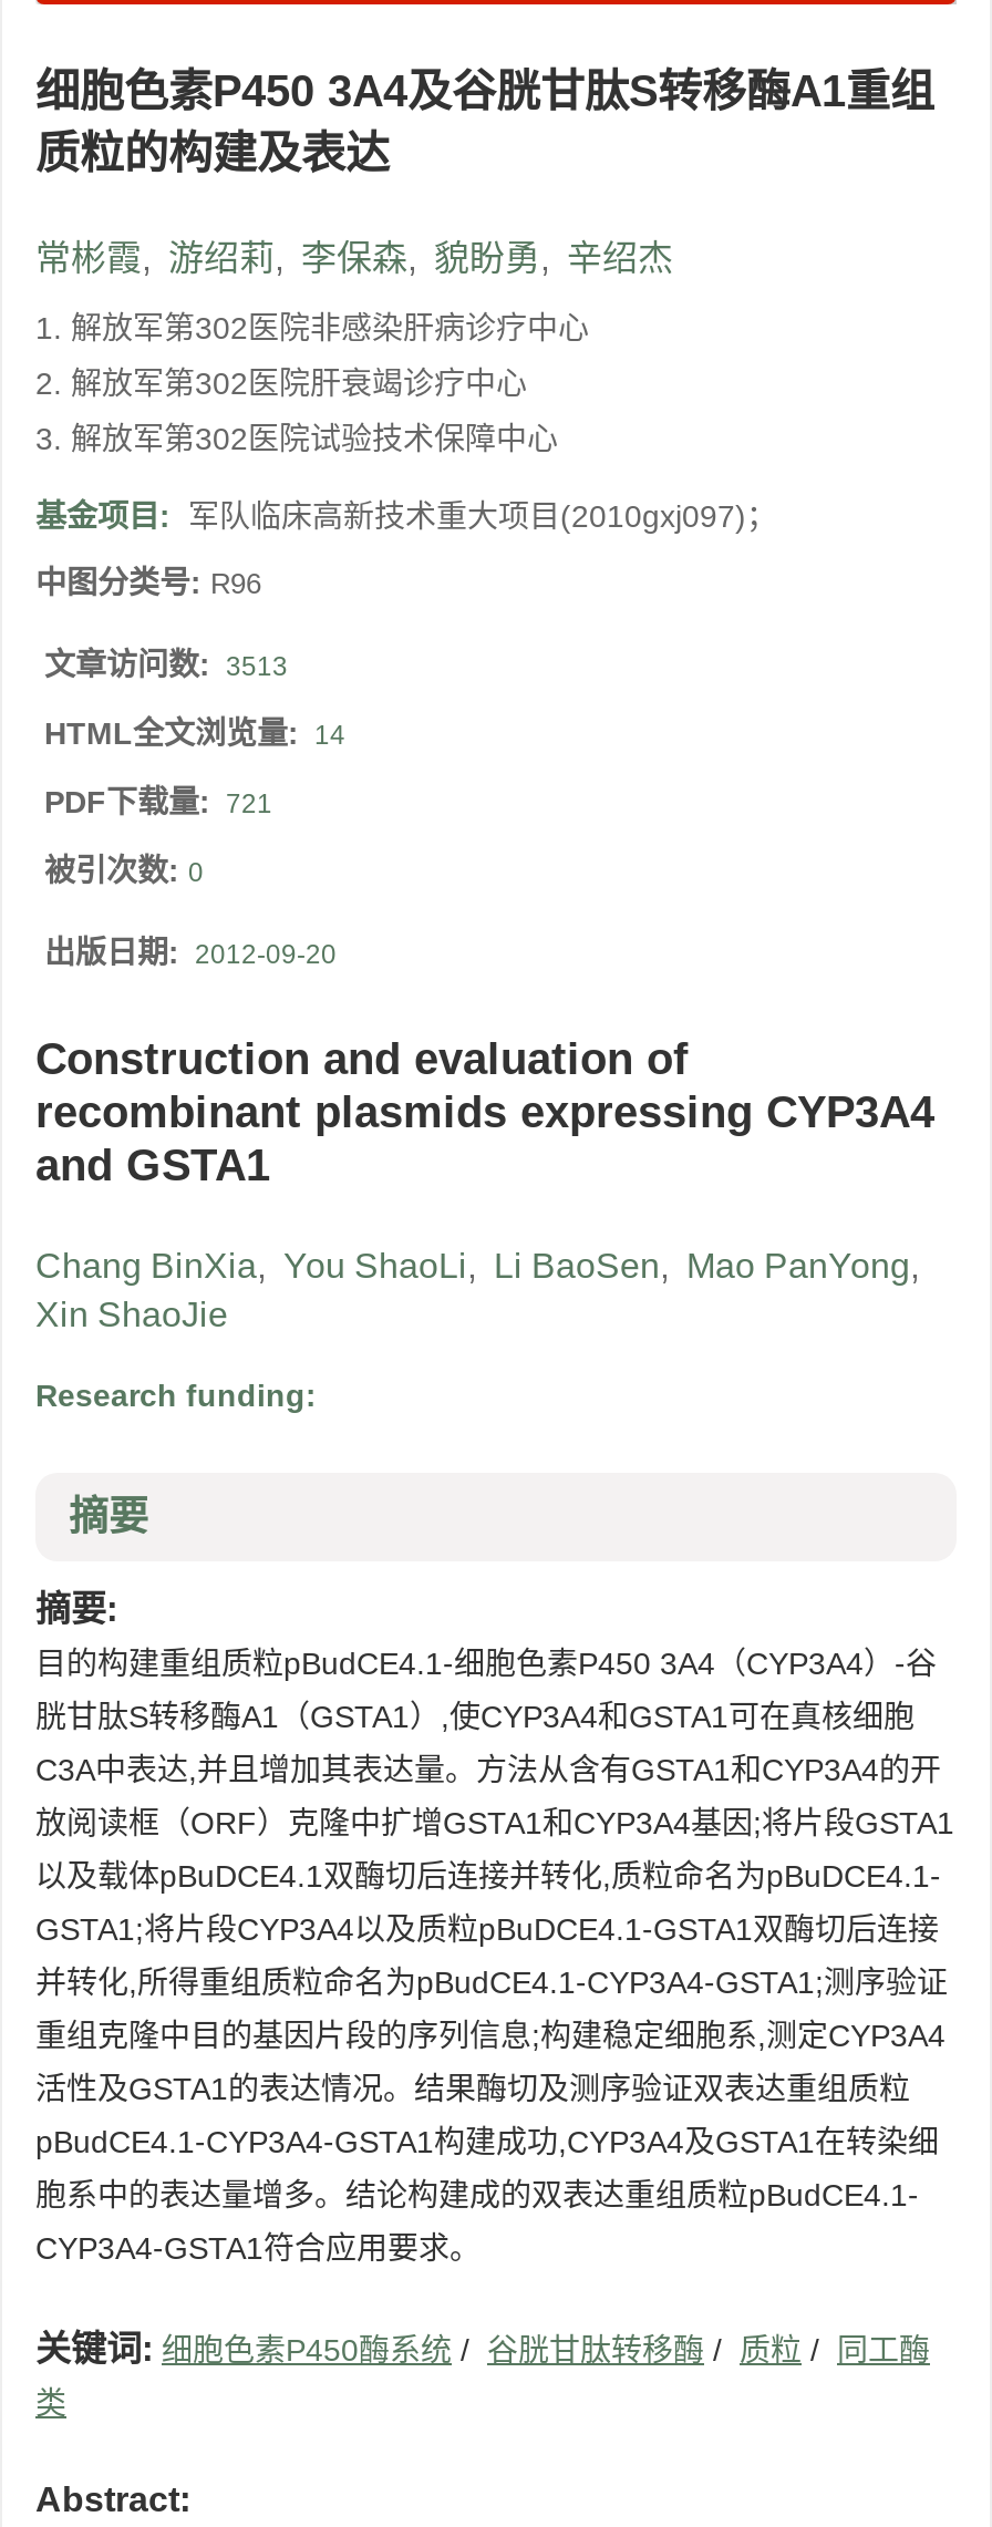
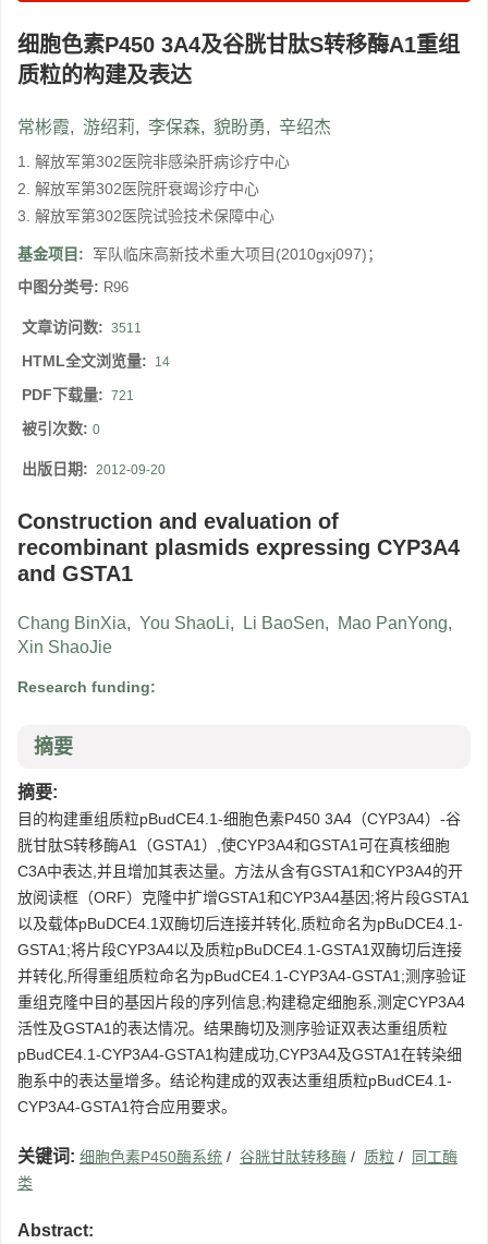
- 文章访问数: 3513
+ 文章访问数: 3511
